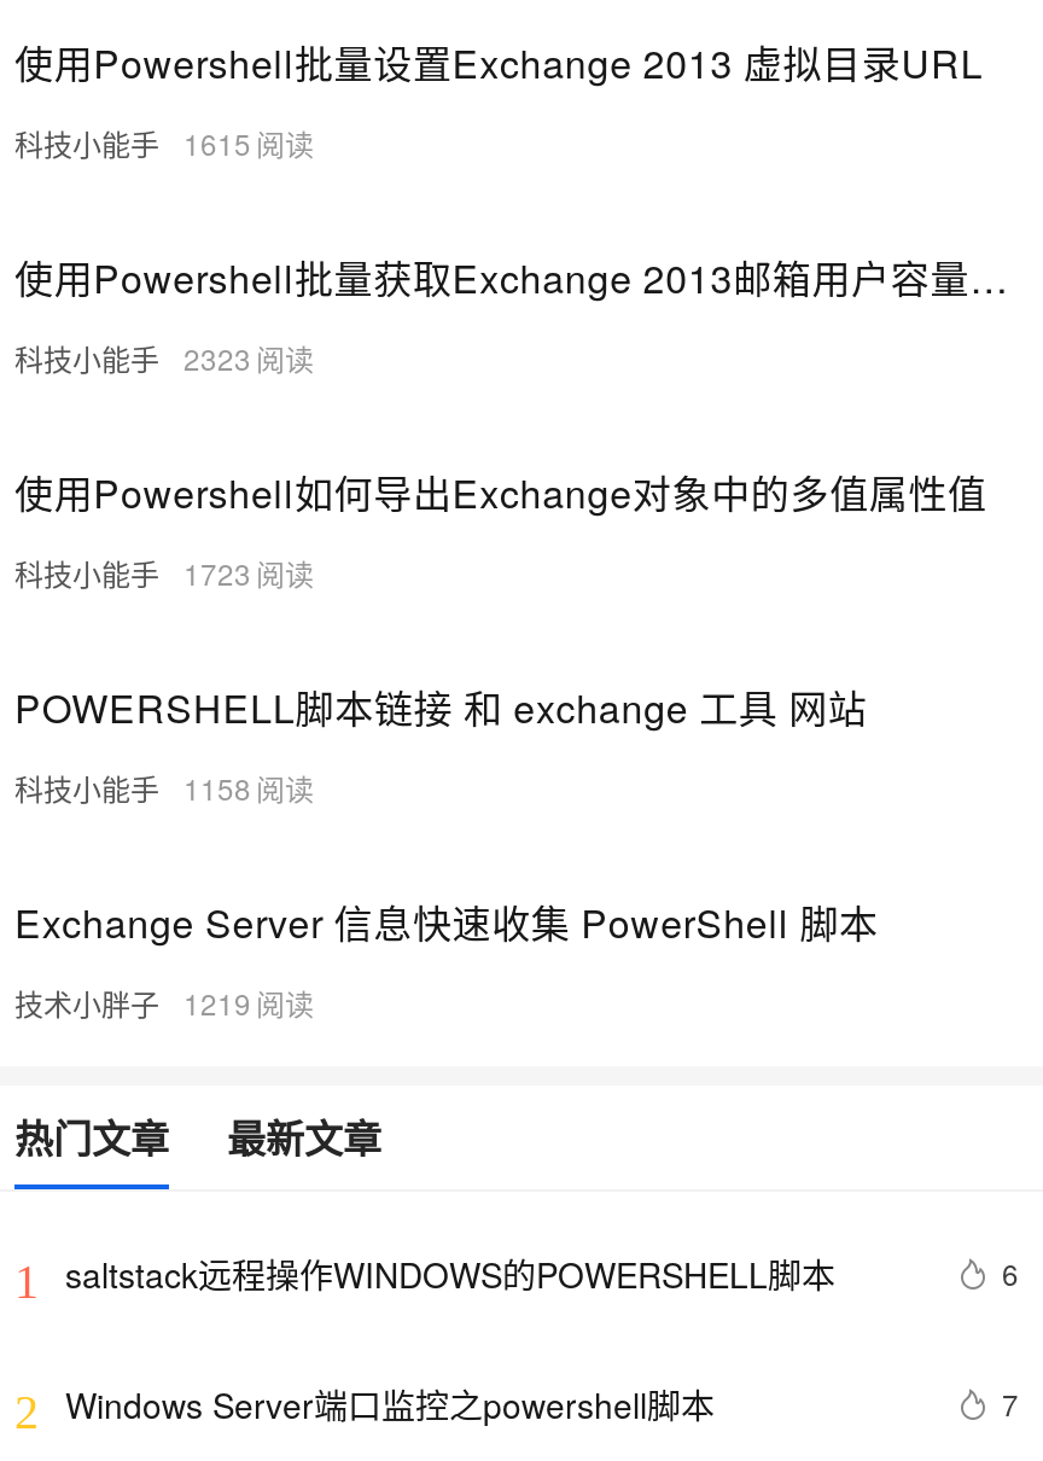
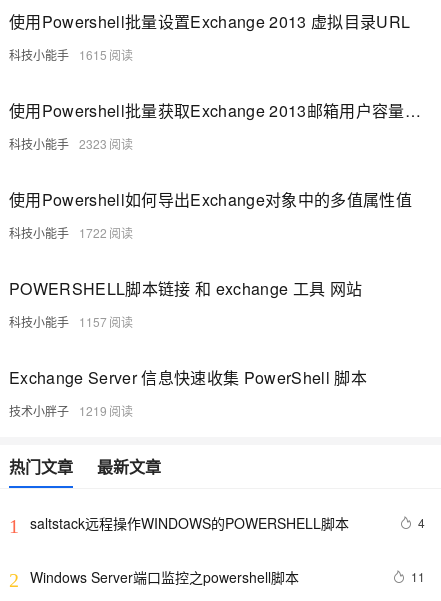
- 科技小能手 1723
+ 科技小能手 1722

- 科技小能手 1158
+ 科技小能手 1157

- 6
+ 4

- 7
+ 11
